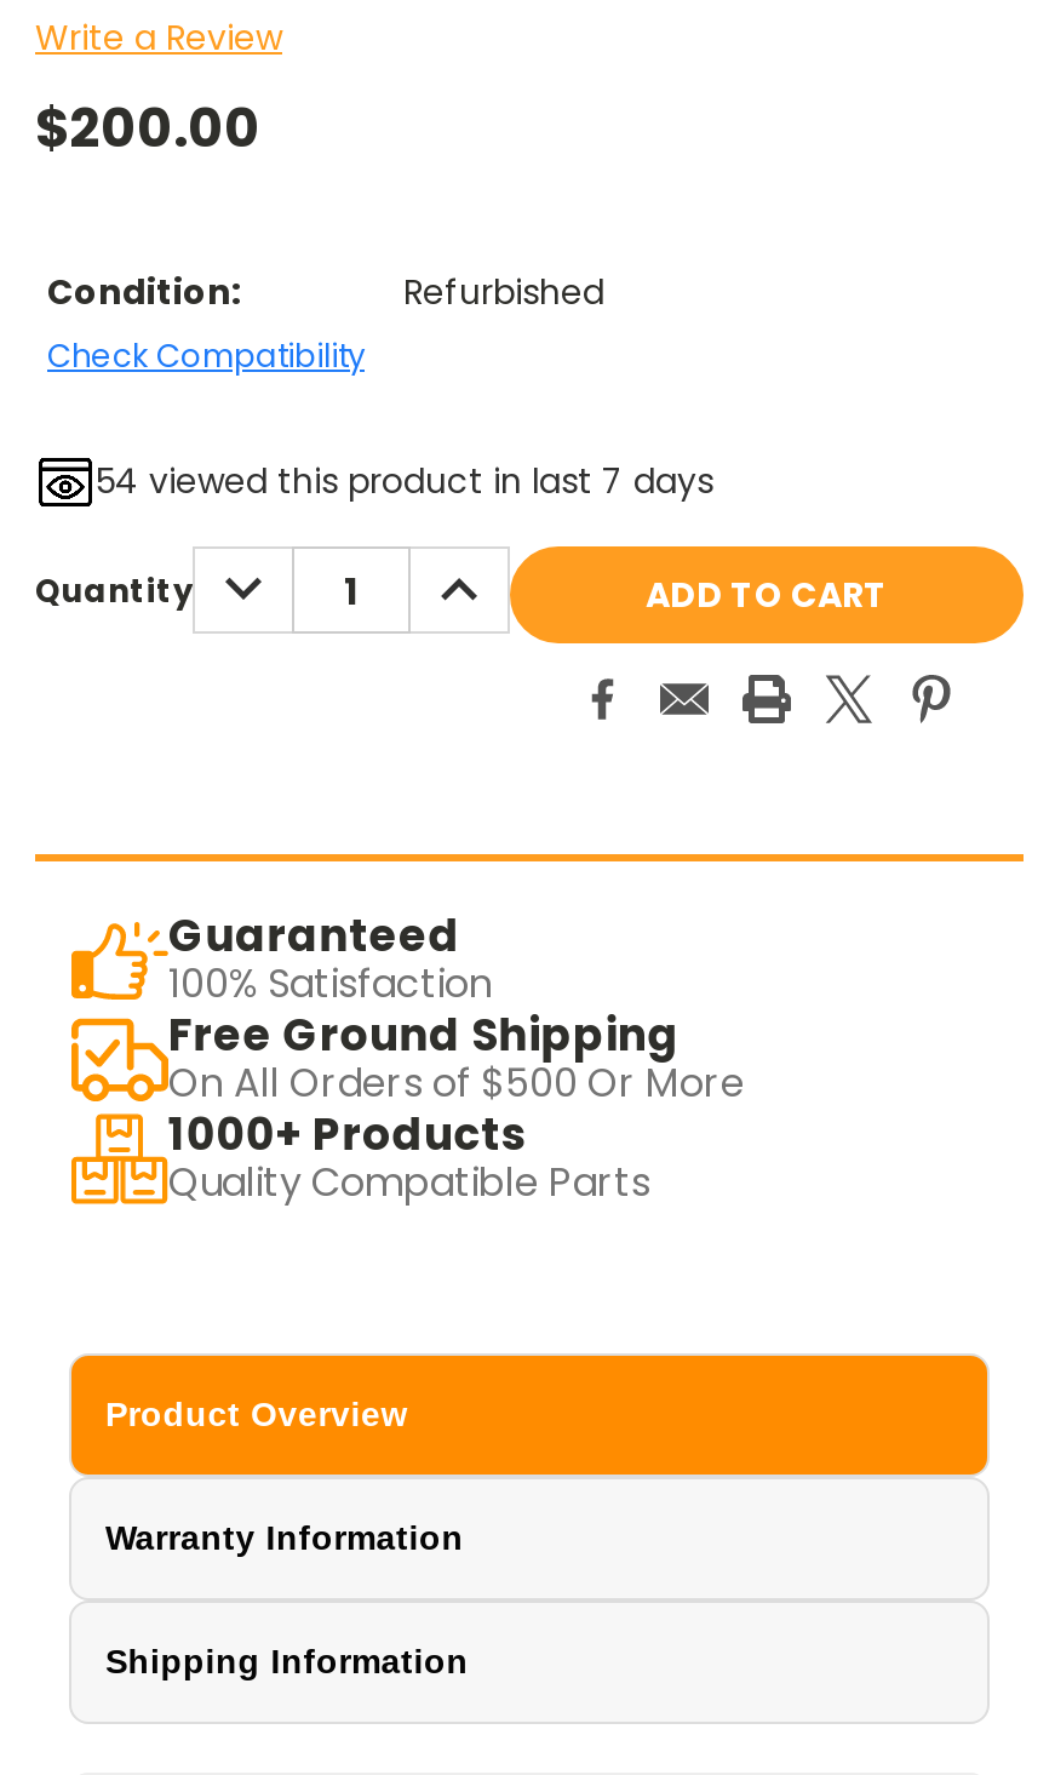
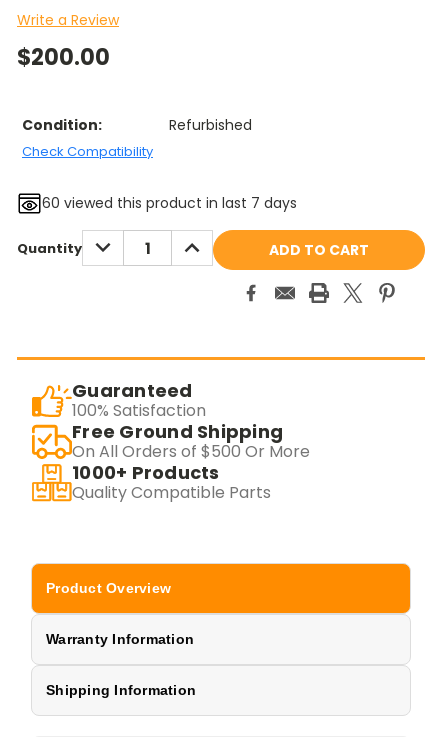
- 54 viewed this product in last 7 days
+ 60 viewed this product in last 7 days
